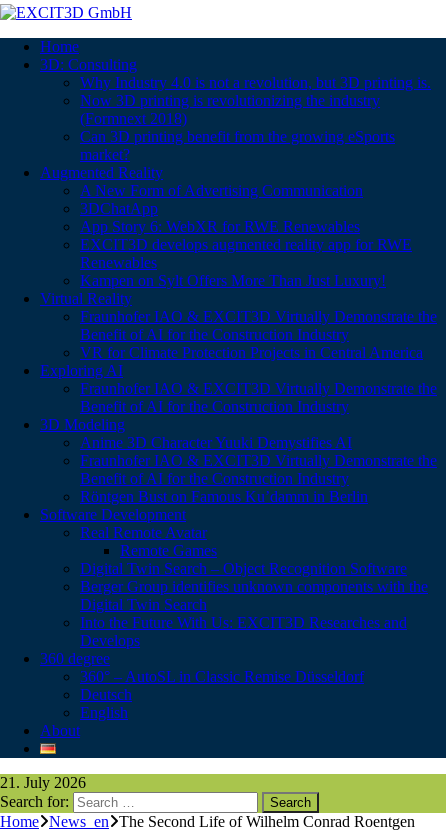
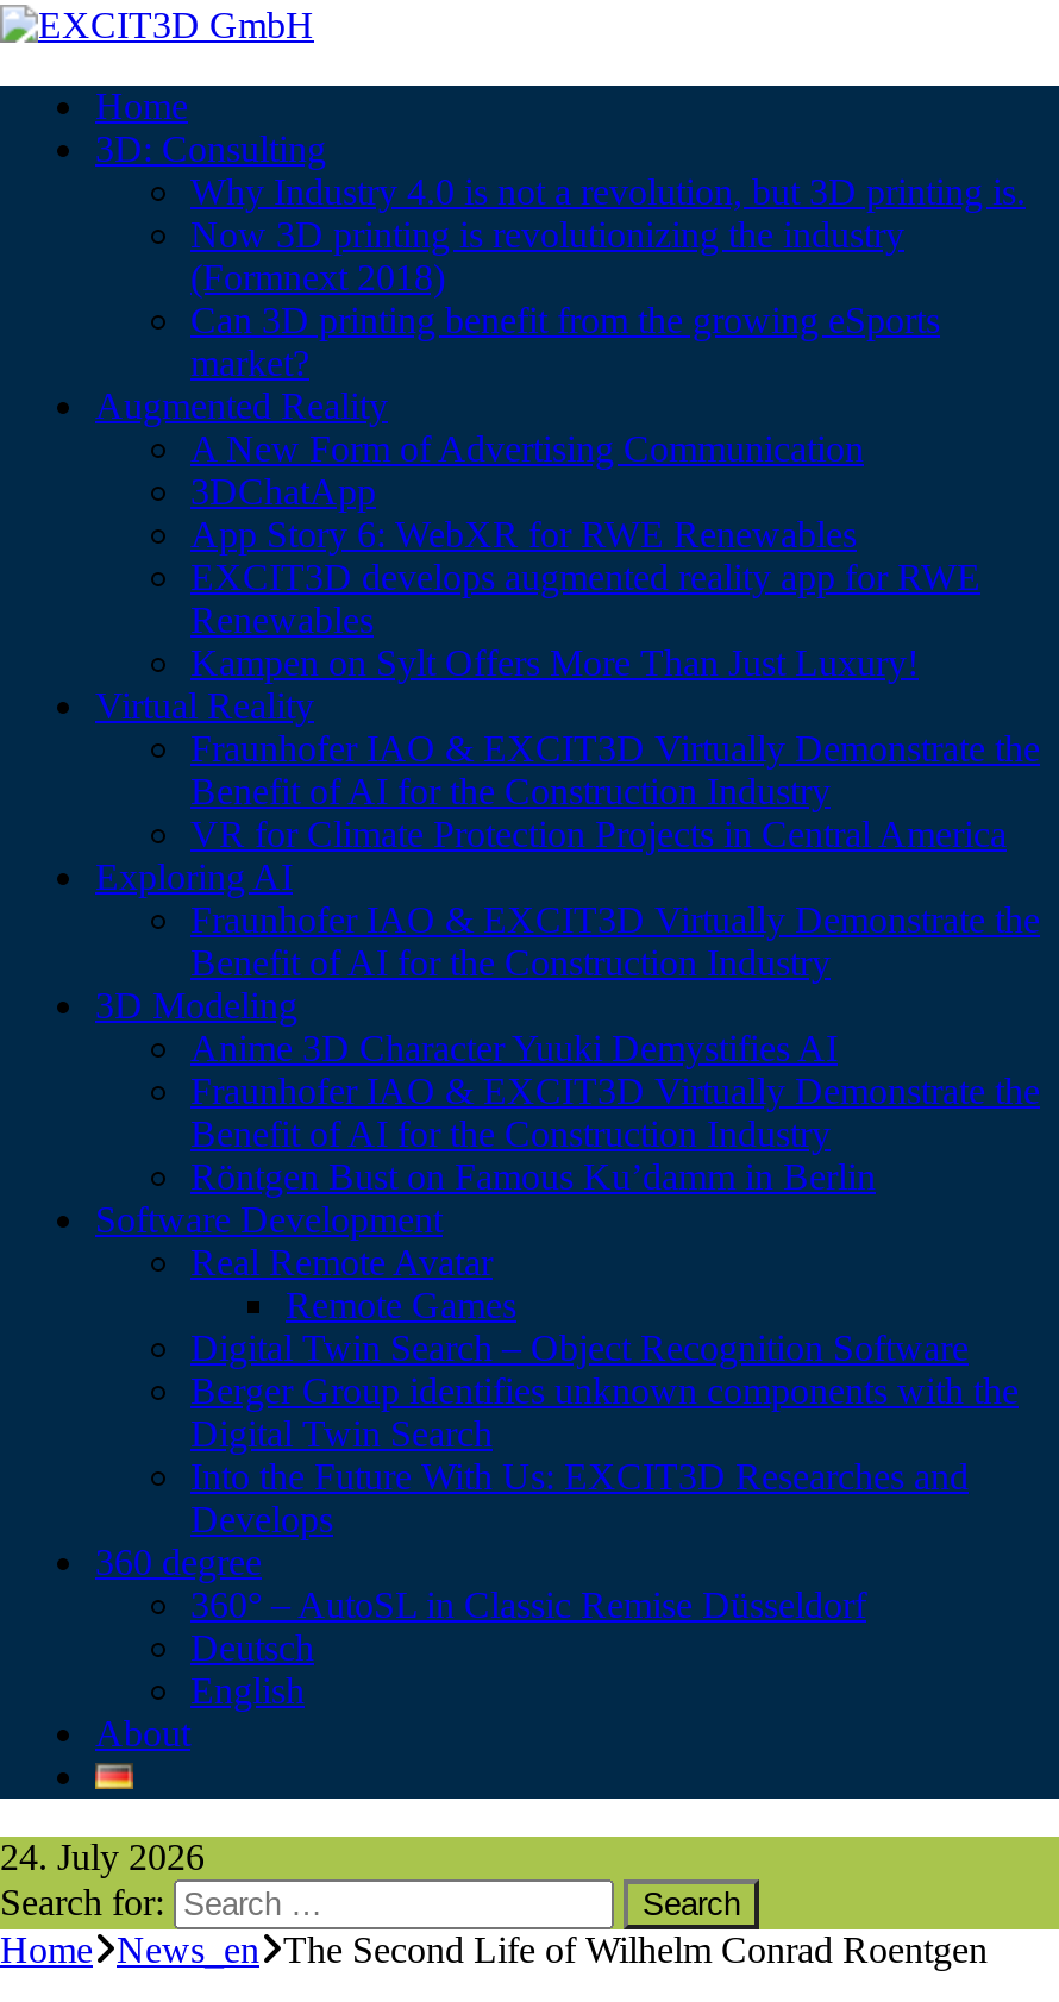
- 21. July 2026
+ 24. July 2026
